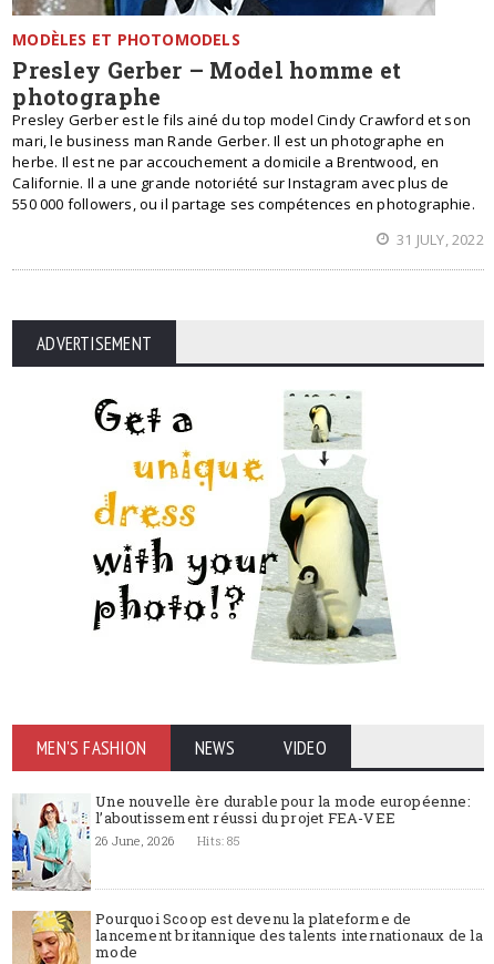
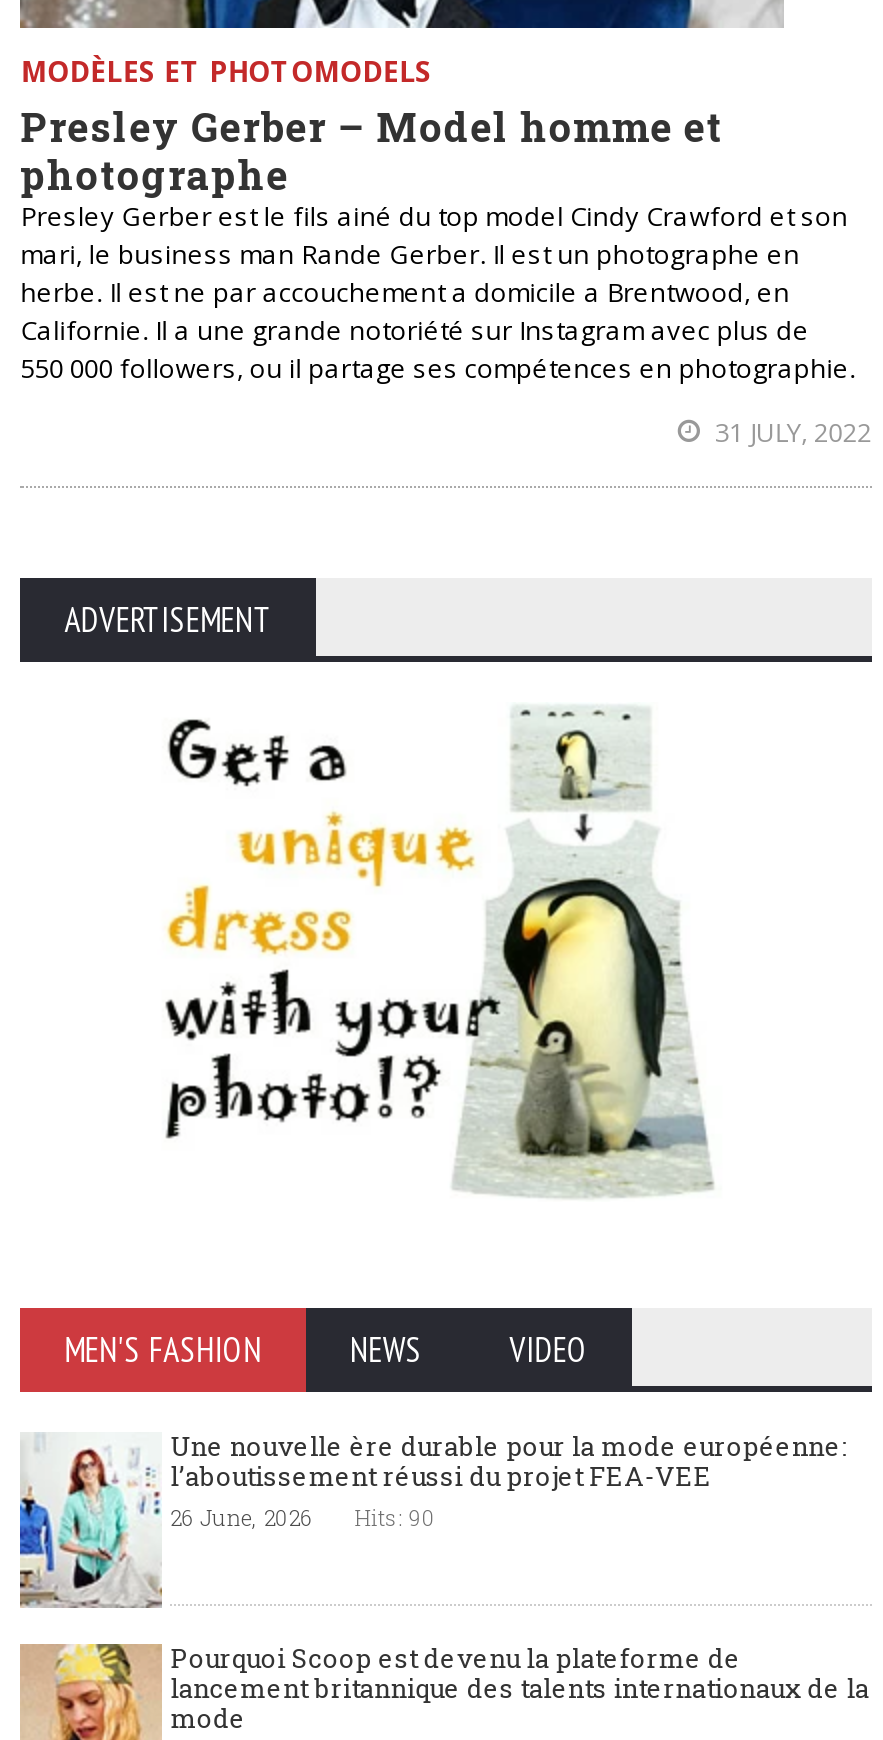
- 26 June, 2026 Hits: 85
+ 26 June, 2026 Hits: 90
